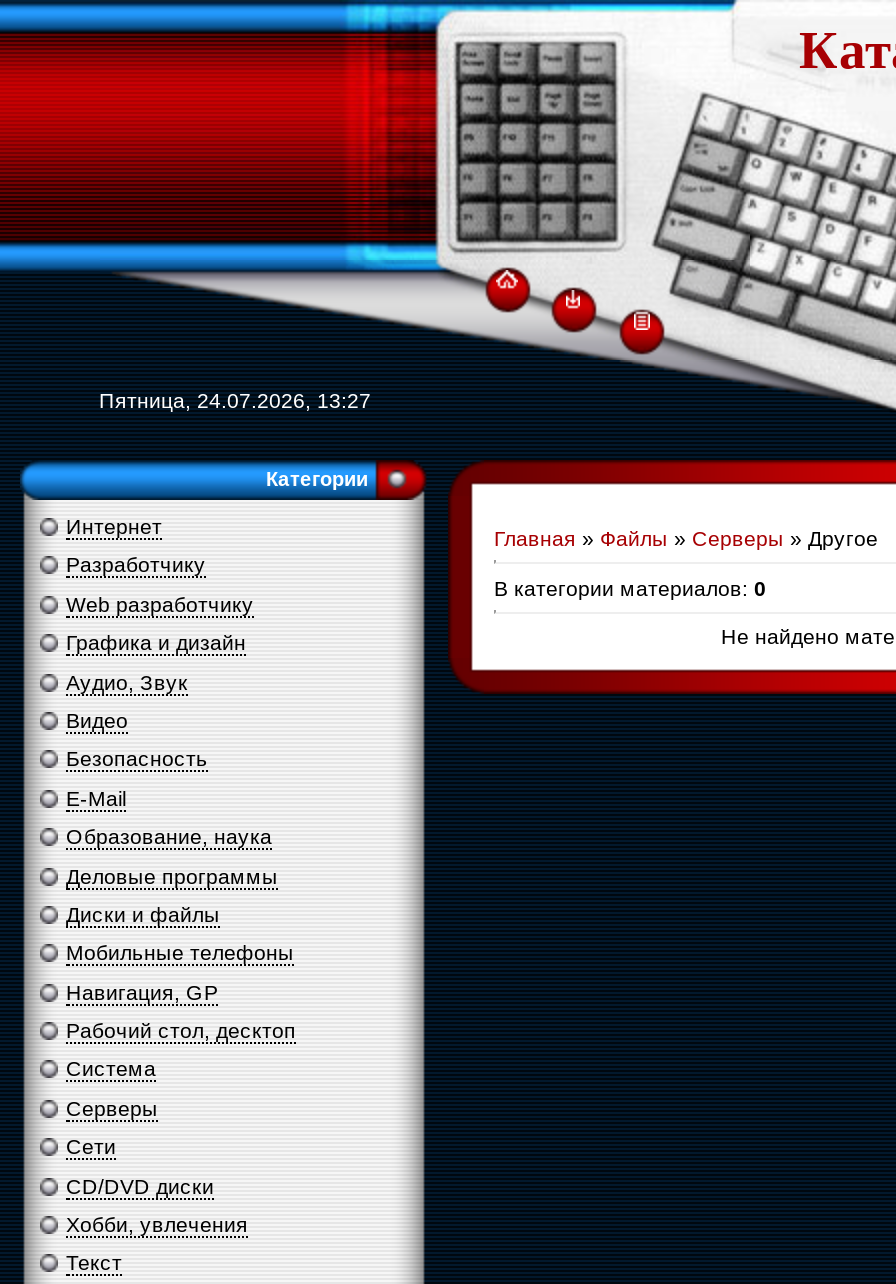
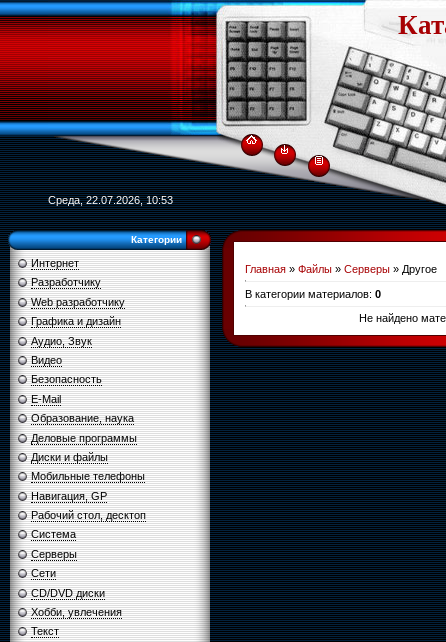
- Пятница, 24.07.2026, 13:27
+ Среда, 22.07.2026, 10:53
